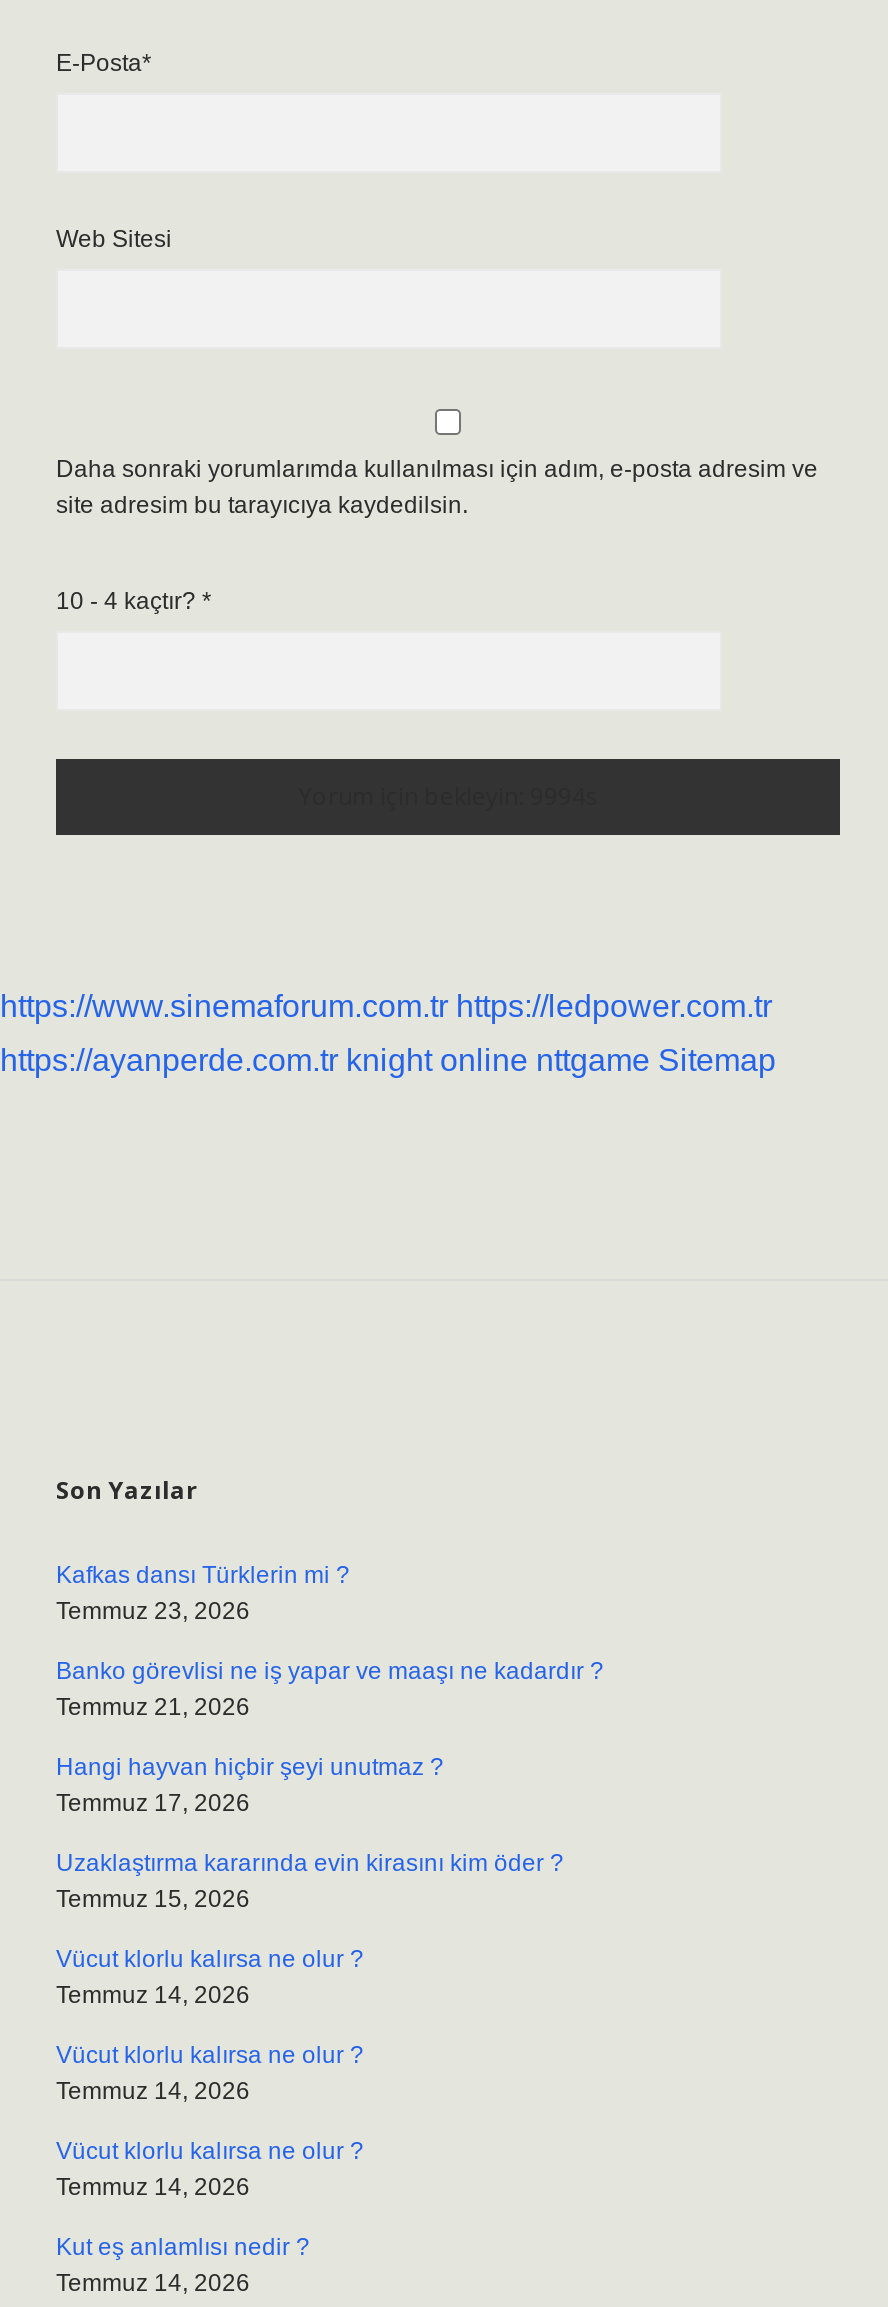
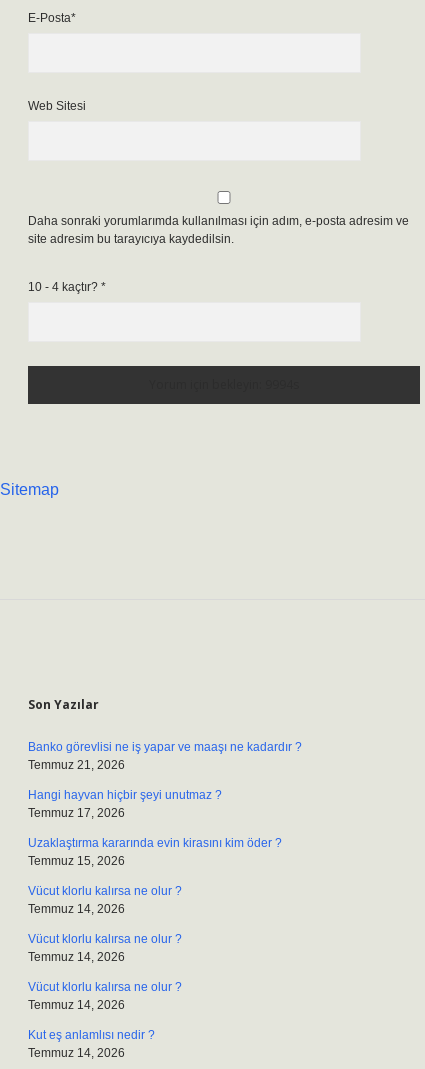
- https://www.sinemaforum.com.tr https://ledpower.com.tr
- https://ayanperde.com.tr knight online nttgame Sitemap
+ Sitemap

- Kafkas dansı Türklerin mi ?
- Temmuz 23, 2026
